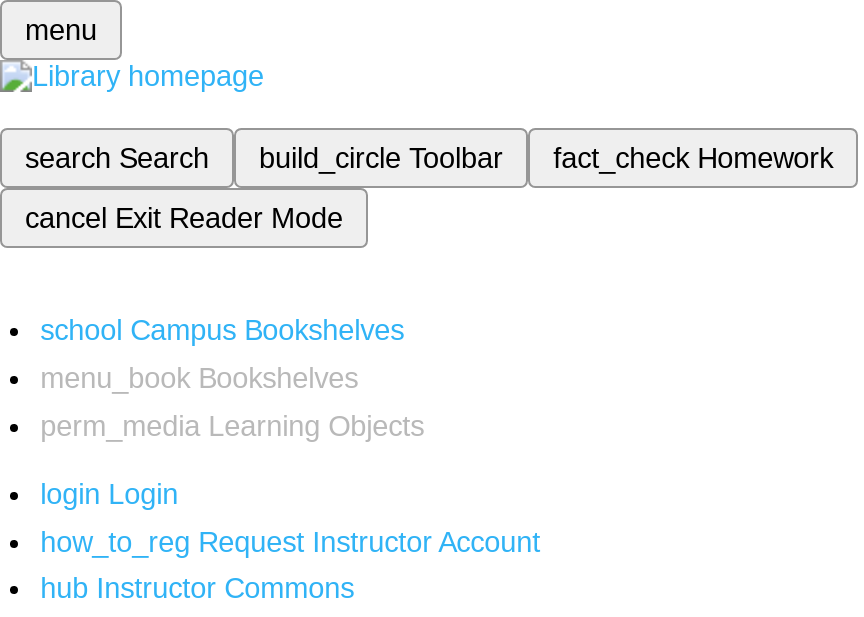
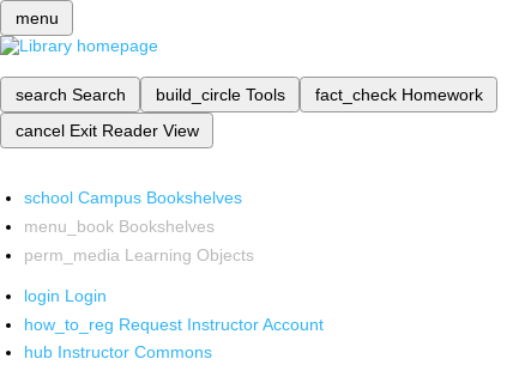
- build_circle Toolbar
+ build_circle Tools

- cancel Exit Reader Mode
+ cancel Exit Reader View
